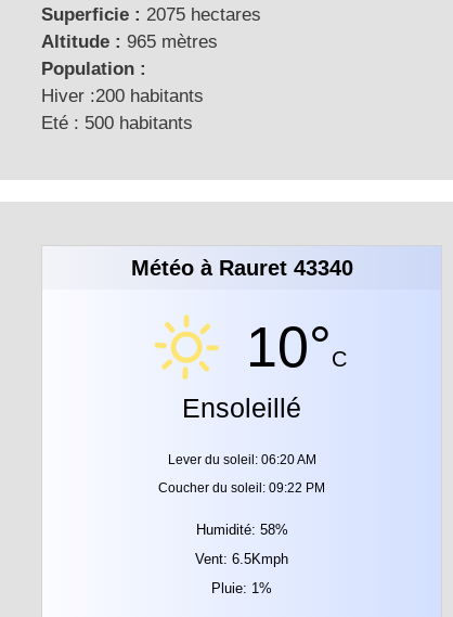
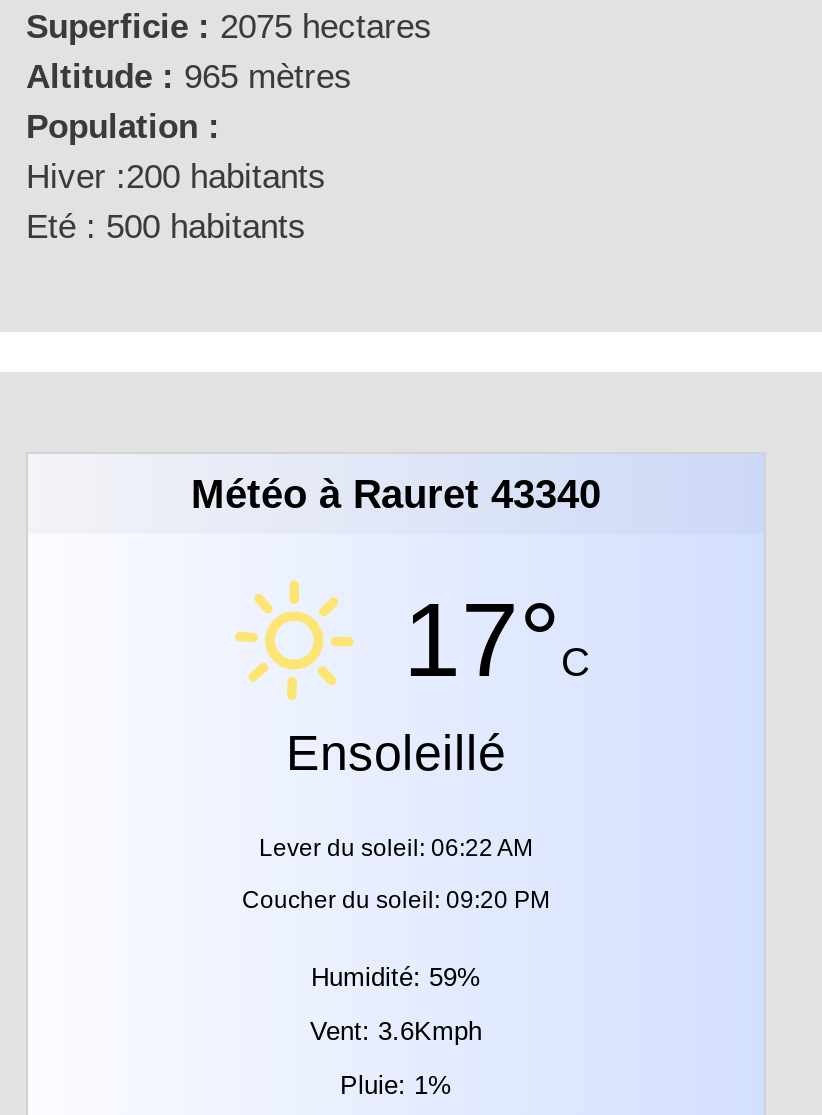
- 10°C
+ 17°C

- Lever du soleil: 06:20 AM
+ Lever du soleil: 06:22 AM

- Coucher du soleil: 09:22 PM
+ Coucher du soleil: 09:20 PM

- Humidité: 58%
+ Humidité: 59%

- Vent: 6.5Kmph
+ Vent: 3.6Kmph
